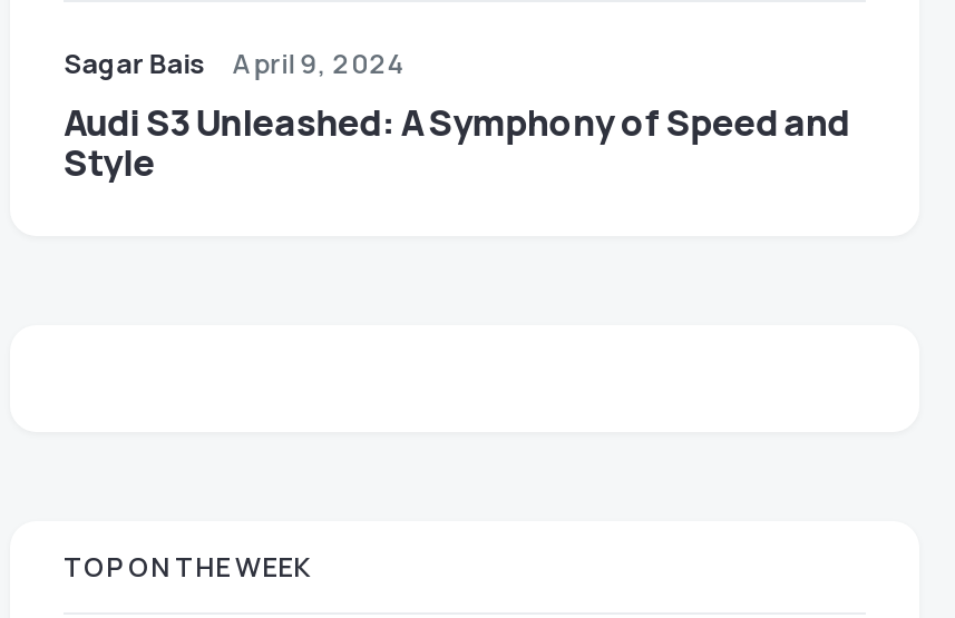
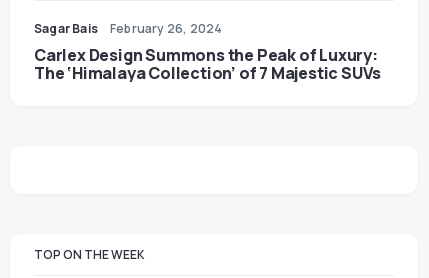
- April 9, 2024
- Audi S3 Unleashed: A Symphony of Speed and
- Style
+ February 26, 2024
+ Carlex Design Summons the Peak of Luxury:
+ The ‘Himalaya Collection’ of 7 Majestic SUVs
